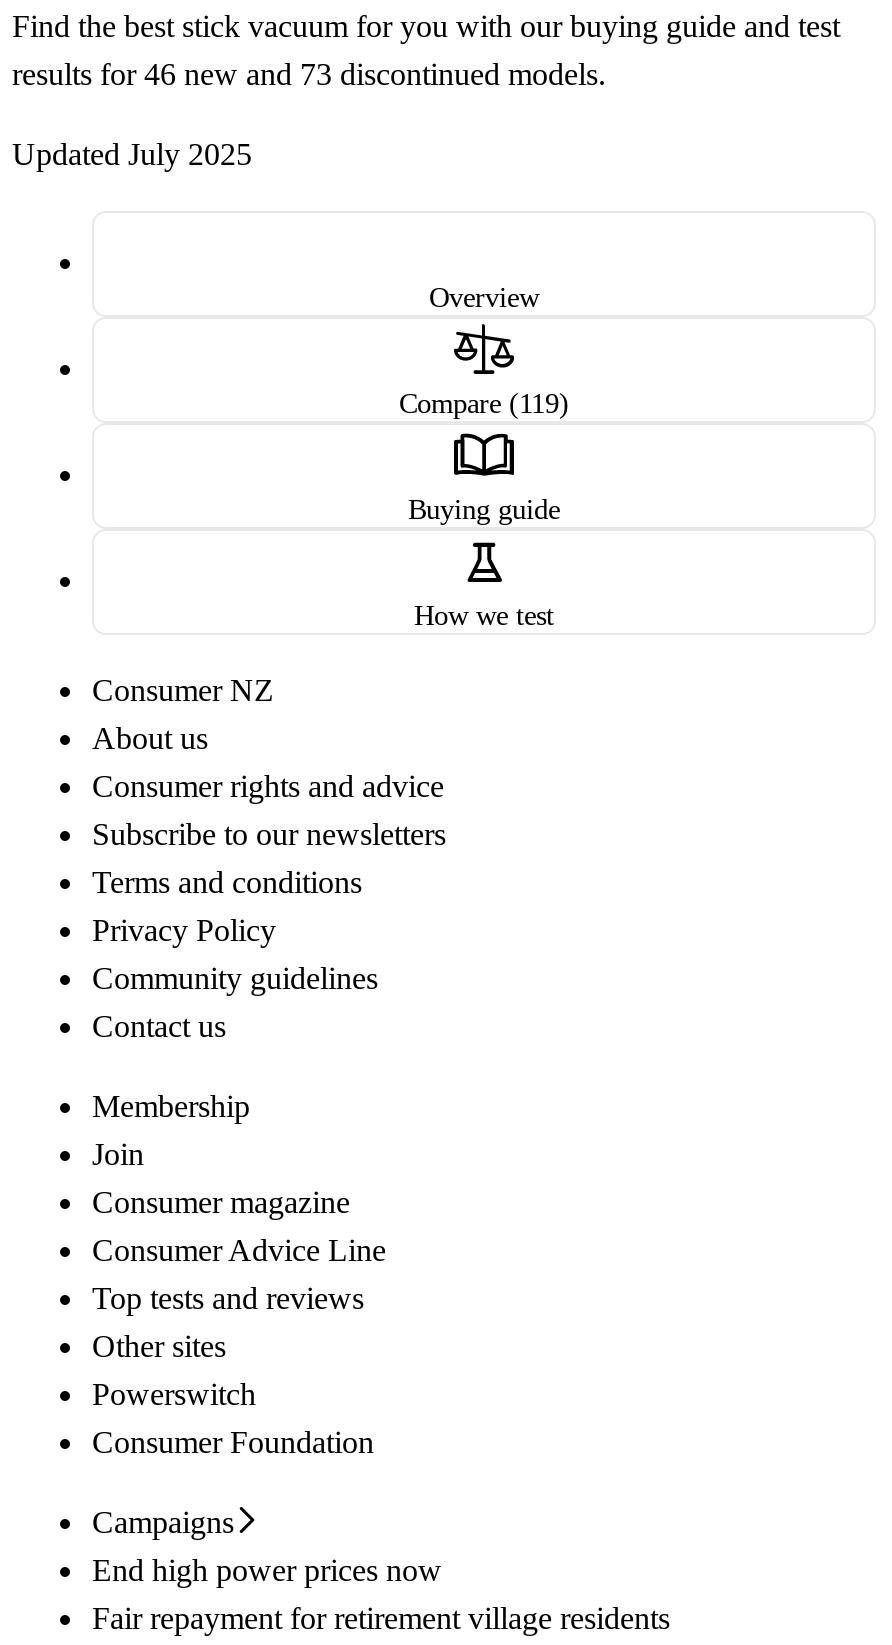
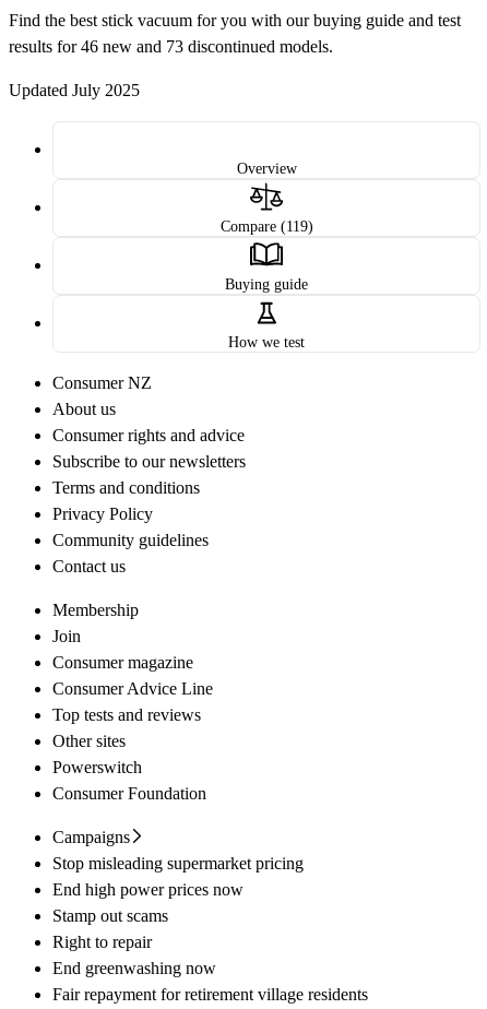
+ Stop misleading supermarket pricing

+ Stamp out scams
+ Right to repair
+ End greenwashing now
